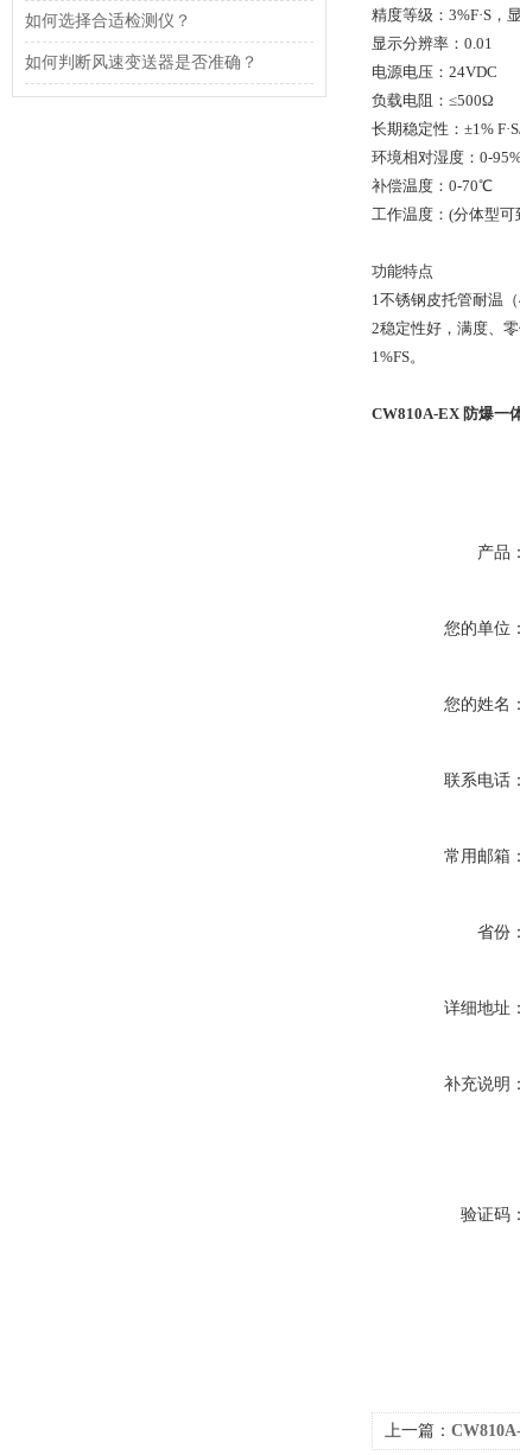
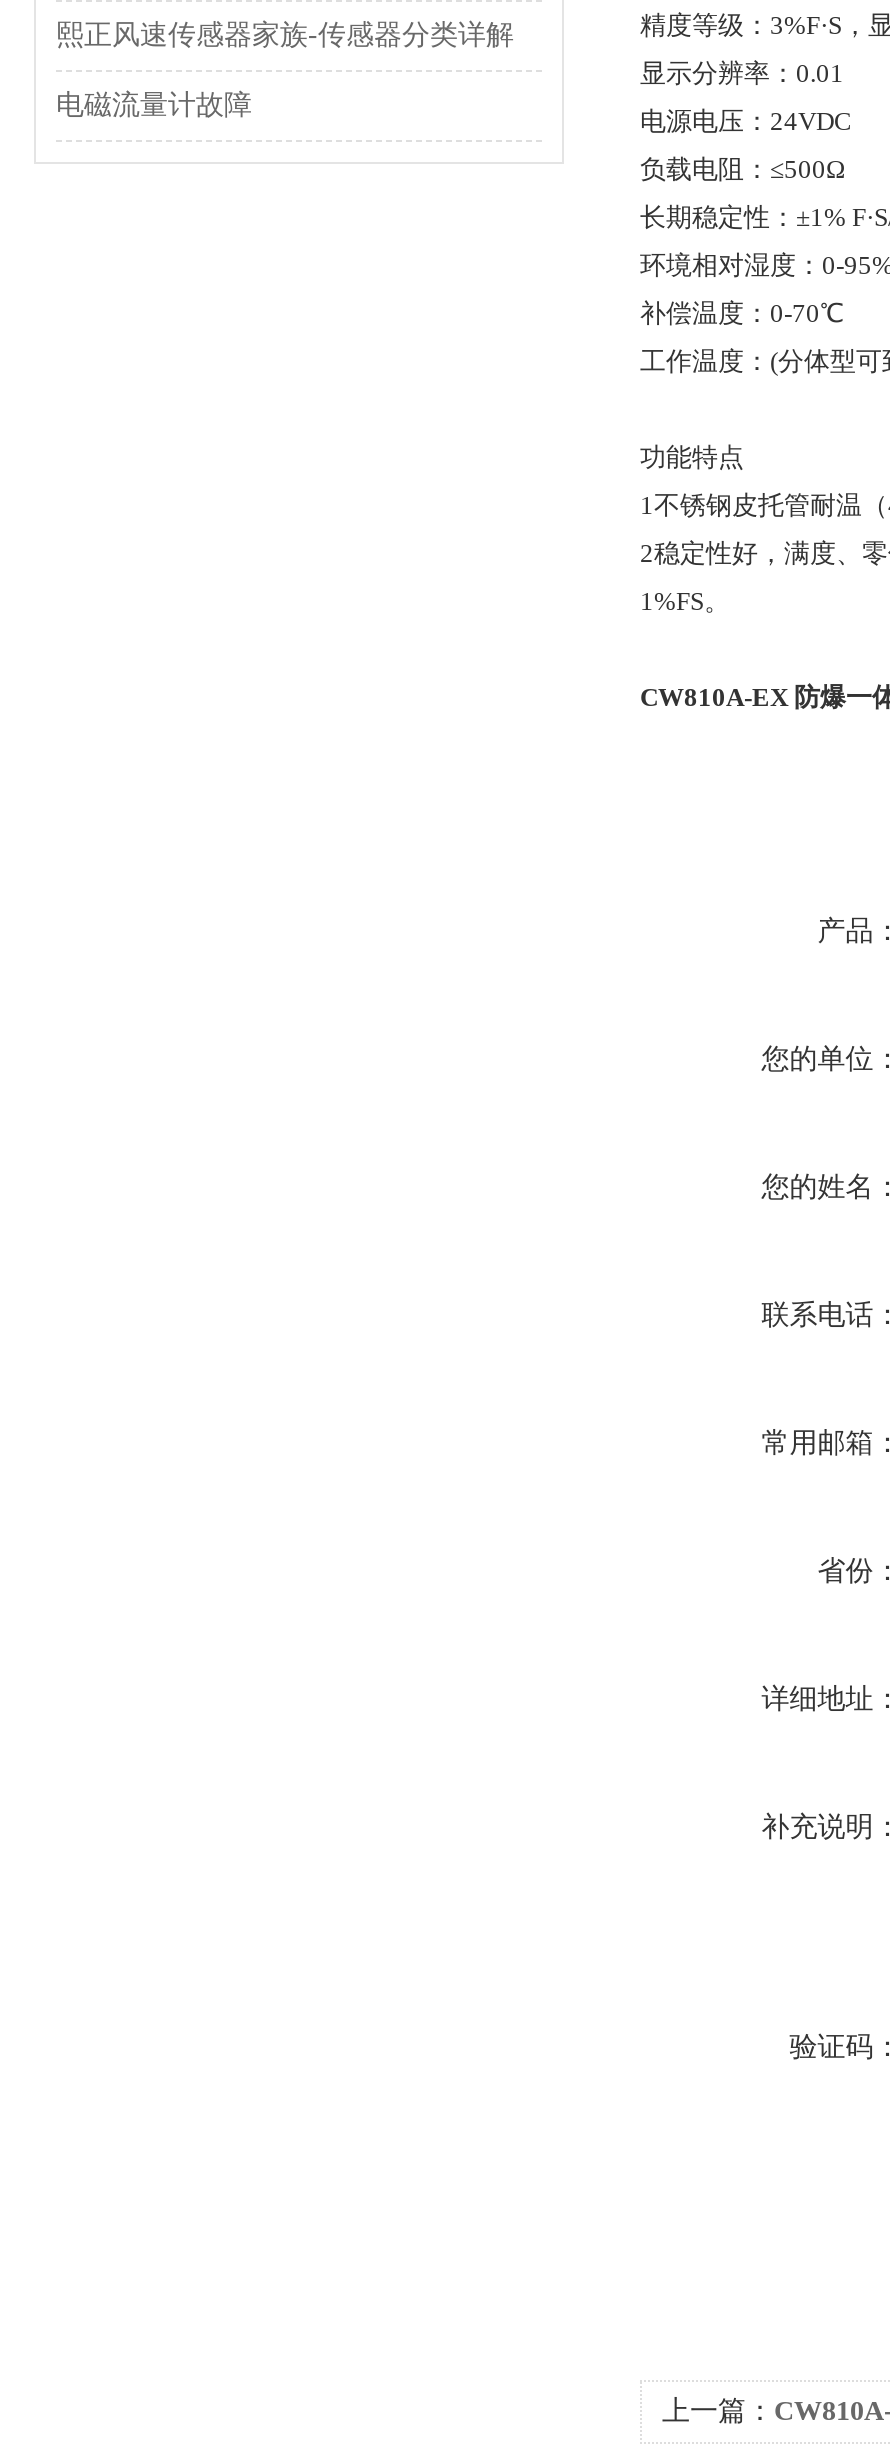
- 如何选择合适检测仪？
+ 熙正风速传感器家族-传感器分类详解

- 如何判断风速变送器是否准确？
+ 电磁流量计故障
